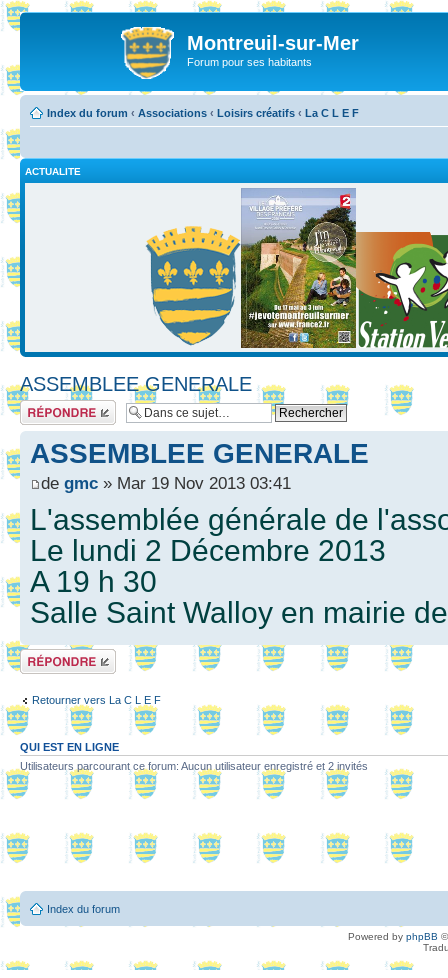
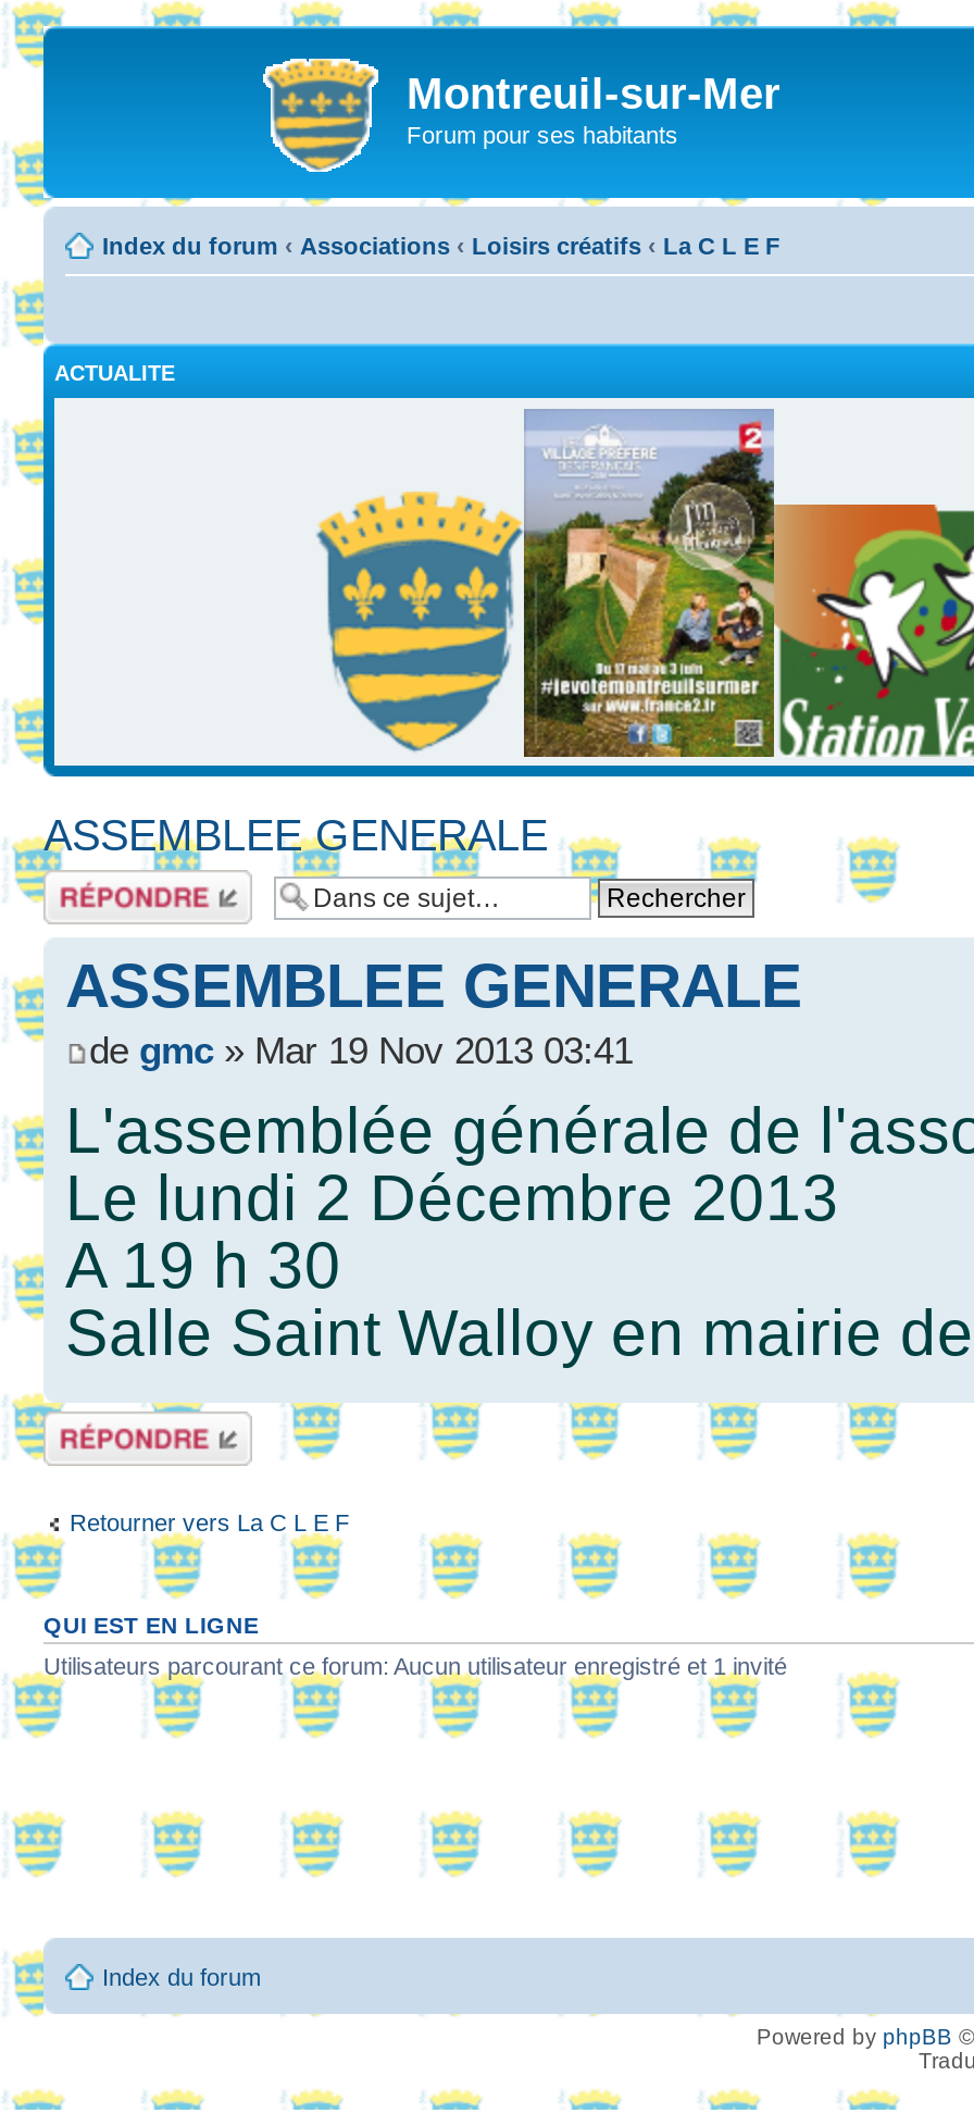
- Utilisateurs parcourant ce forum: Aucun utilisateur enregistré et 2 invités
+ Utilisateurs parcourant ce forum: Aucun utilisateur enregistré et 1 invité
